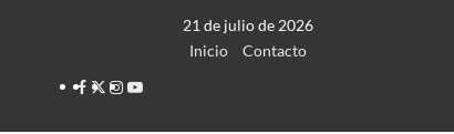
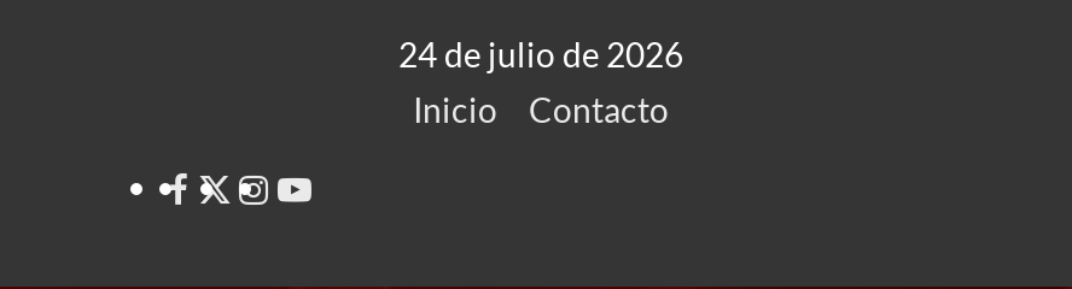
- 21 de julio de 2026
+ 24 de julio de 2026
